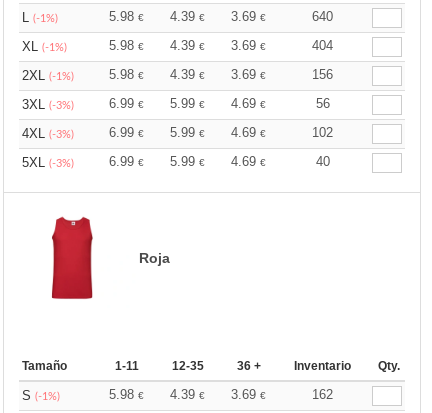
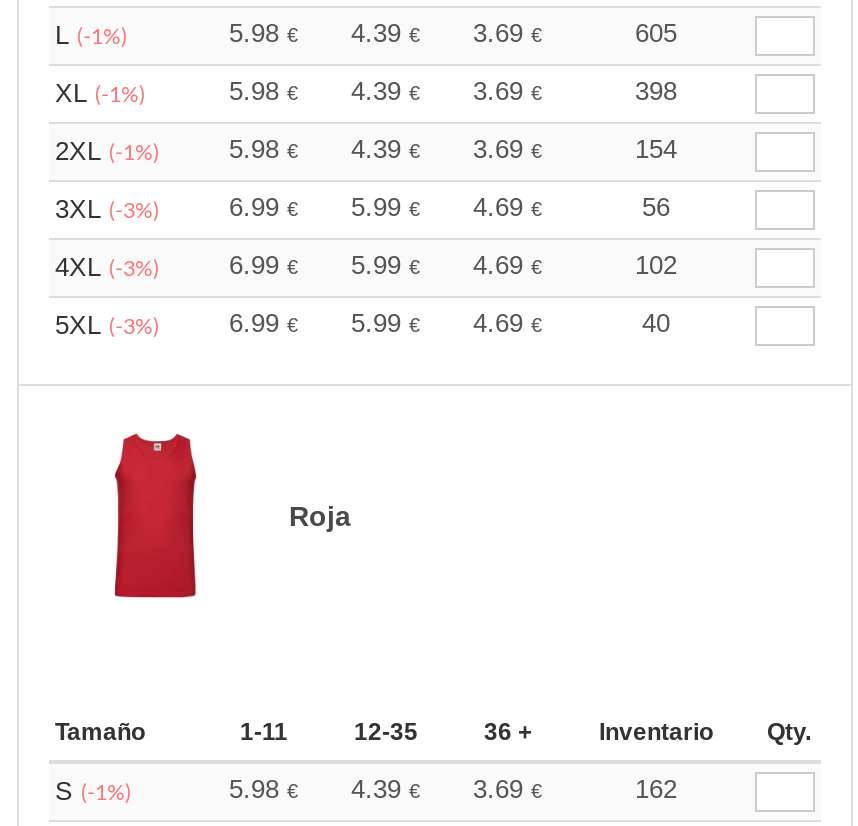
- 640
+ 605

- 404
+ 398

- 156
+ 154
